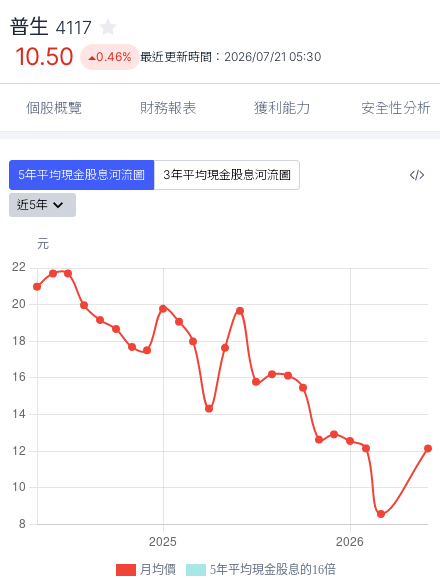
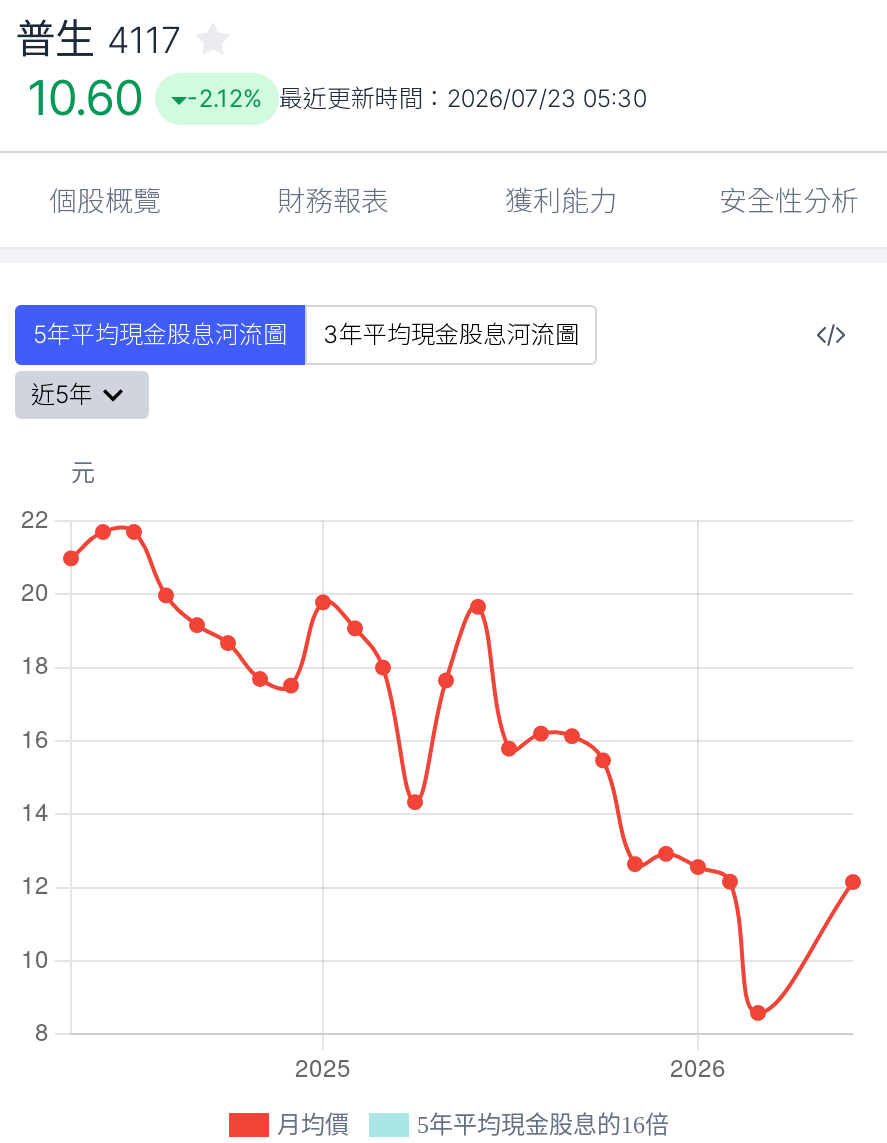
- 10.50
+ 10.60

- 0.46% 最近更新時間：2026/07/21 05:30
+ -2.12% 最近更新時間：2026/07/23 05:30
